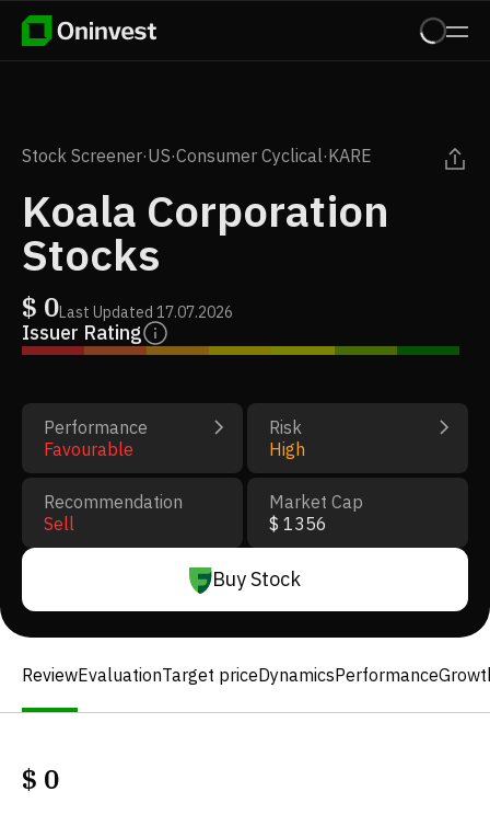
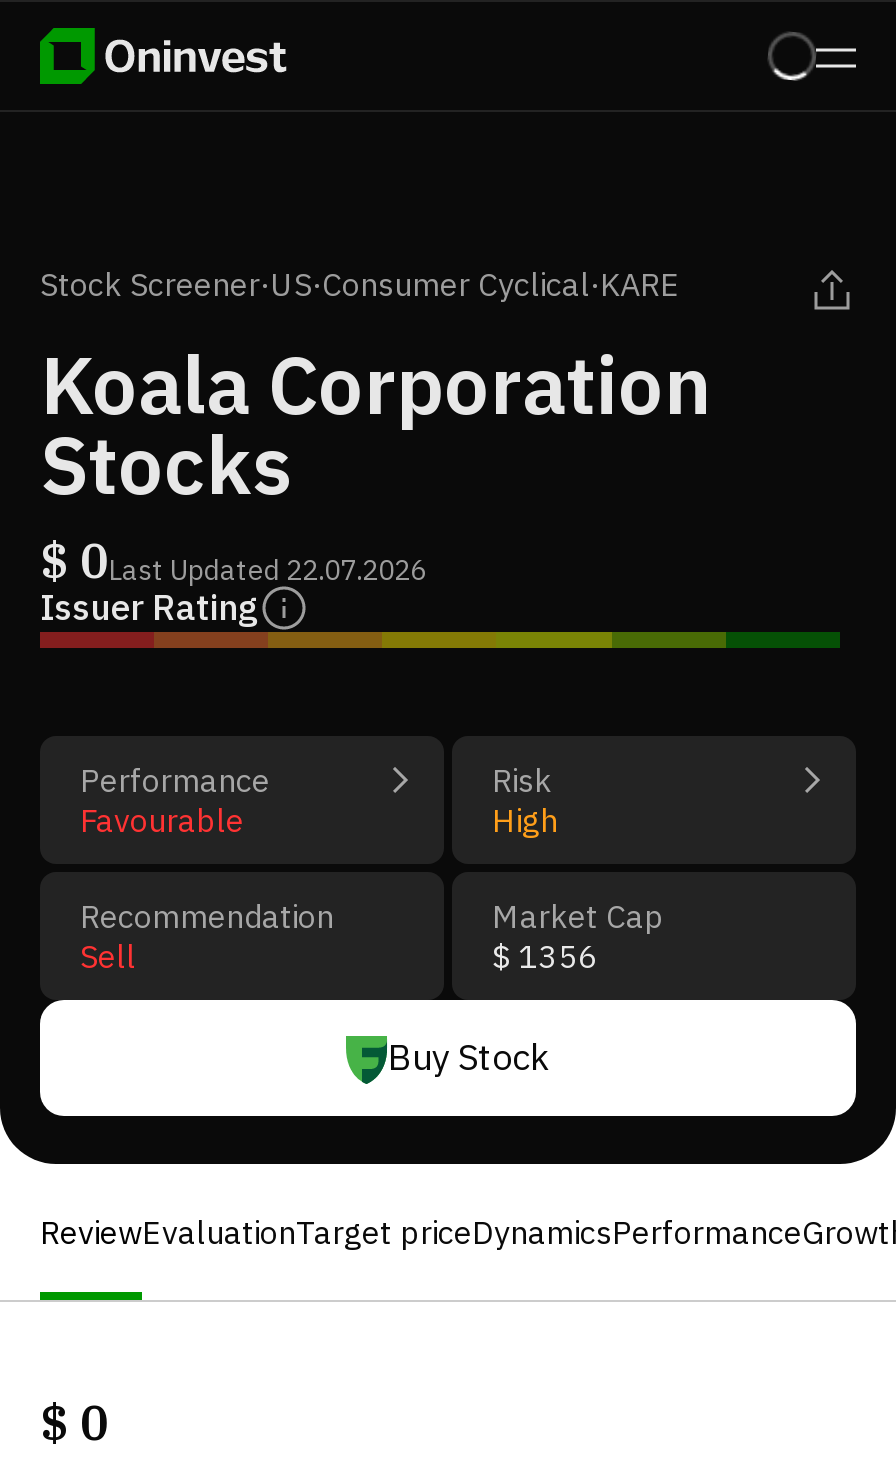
- $ 0Last Updated 17.07.2026
+ $ 0Last Updated 22.07.2026
